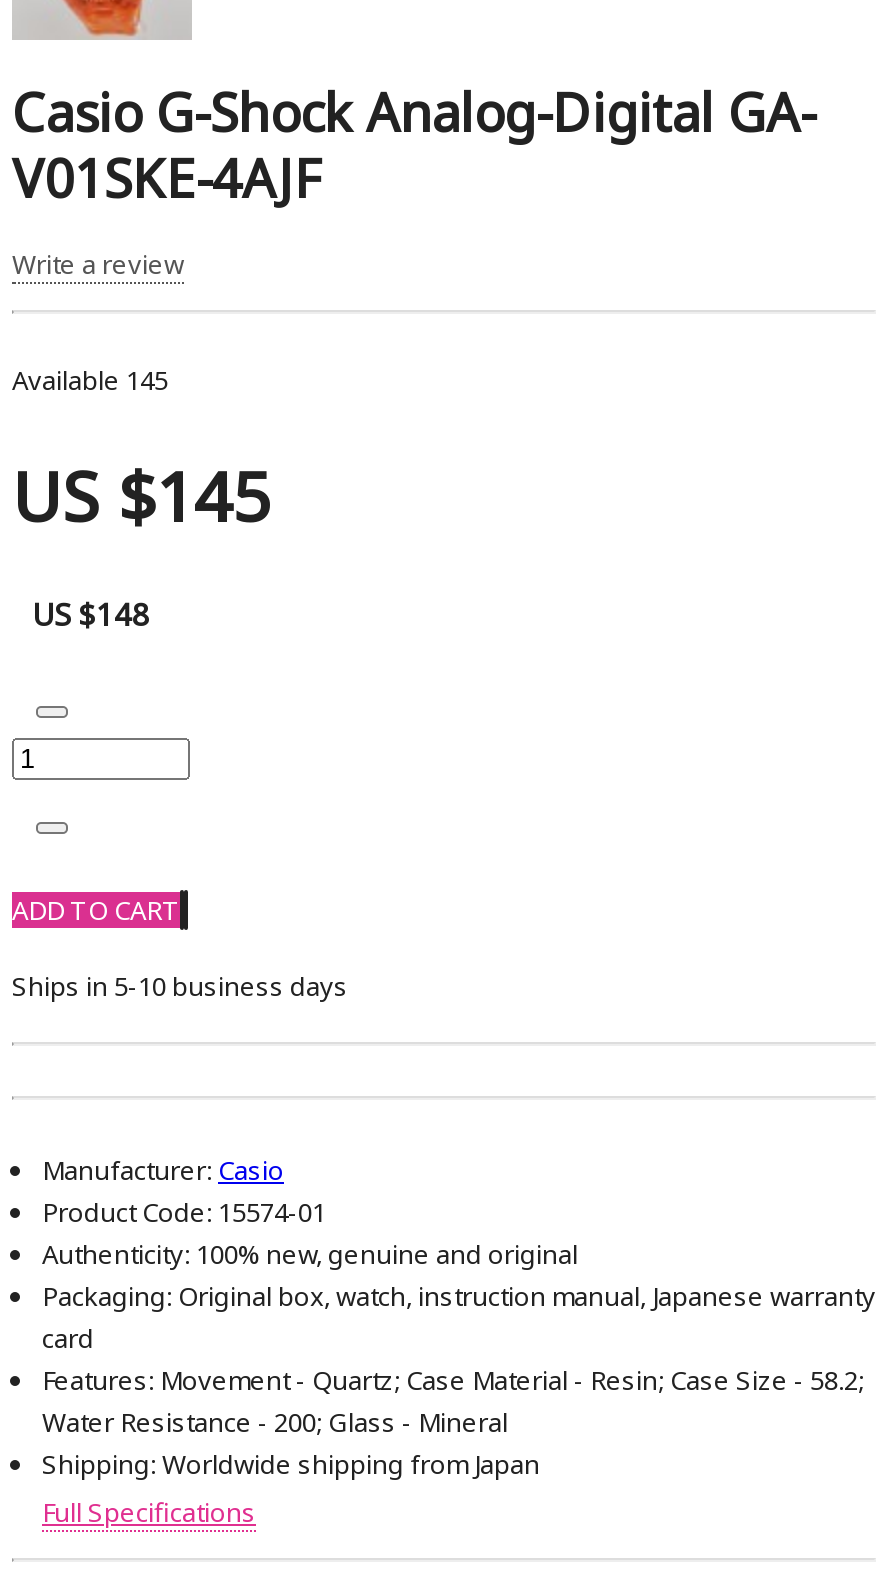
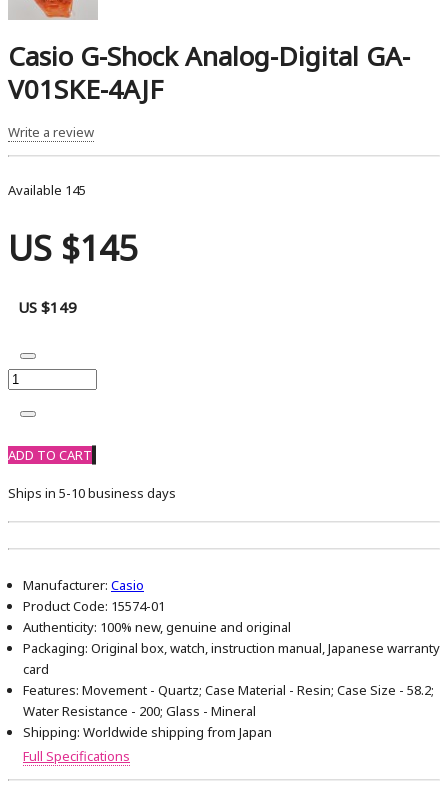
- US $148
+ US $149
